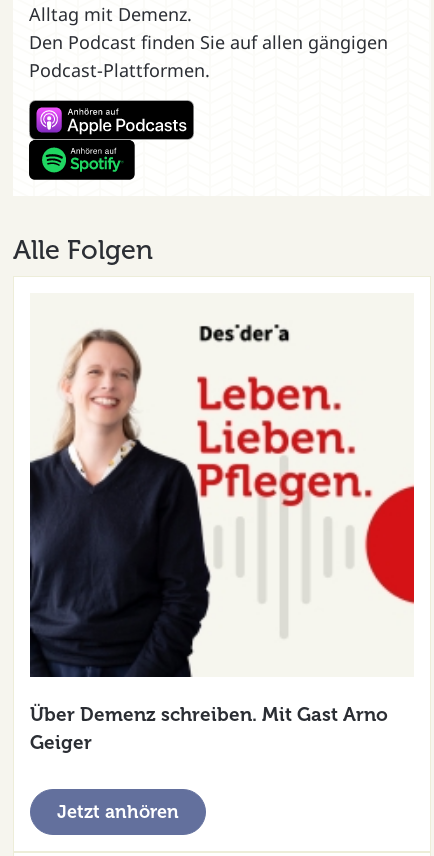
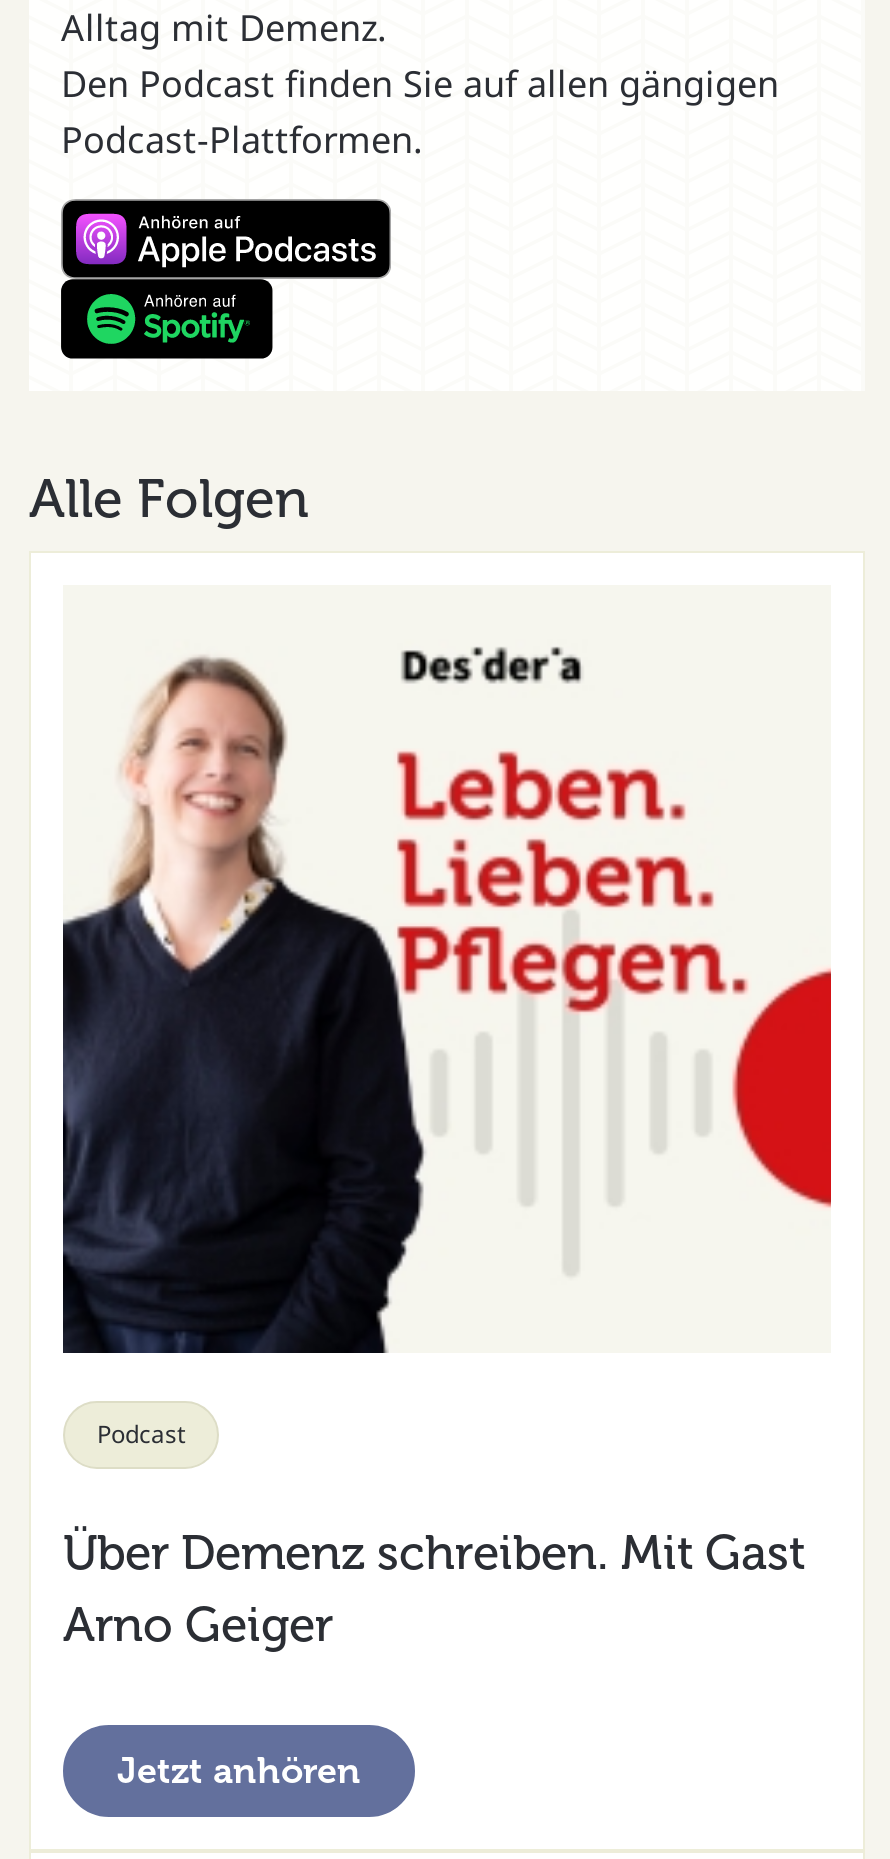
- Über Demenz schreiben. Mit Gast Arno
- Geiger
+ Podcast
+ Über Demenz schreiben. Mit Gast
+ Arno Geiger
